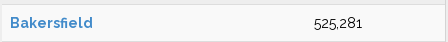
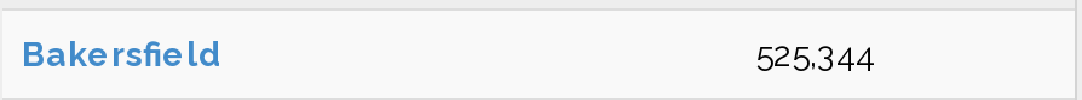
- 525,281
+ 525,344
